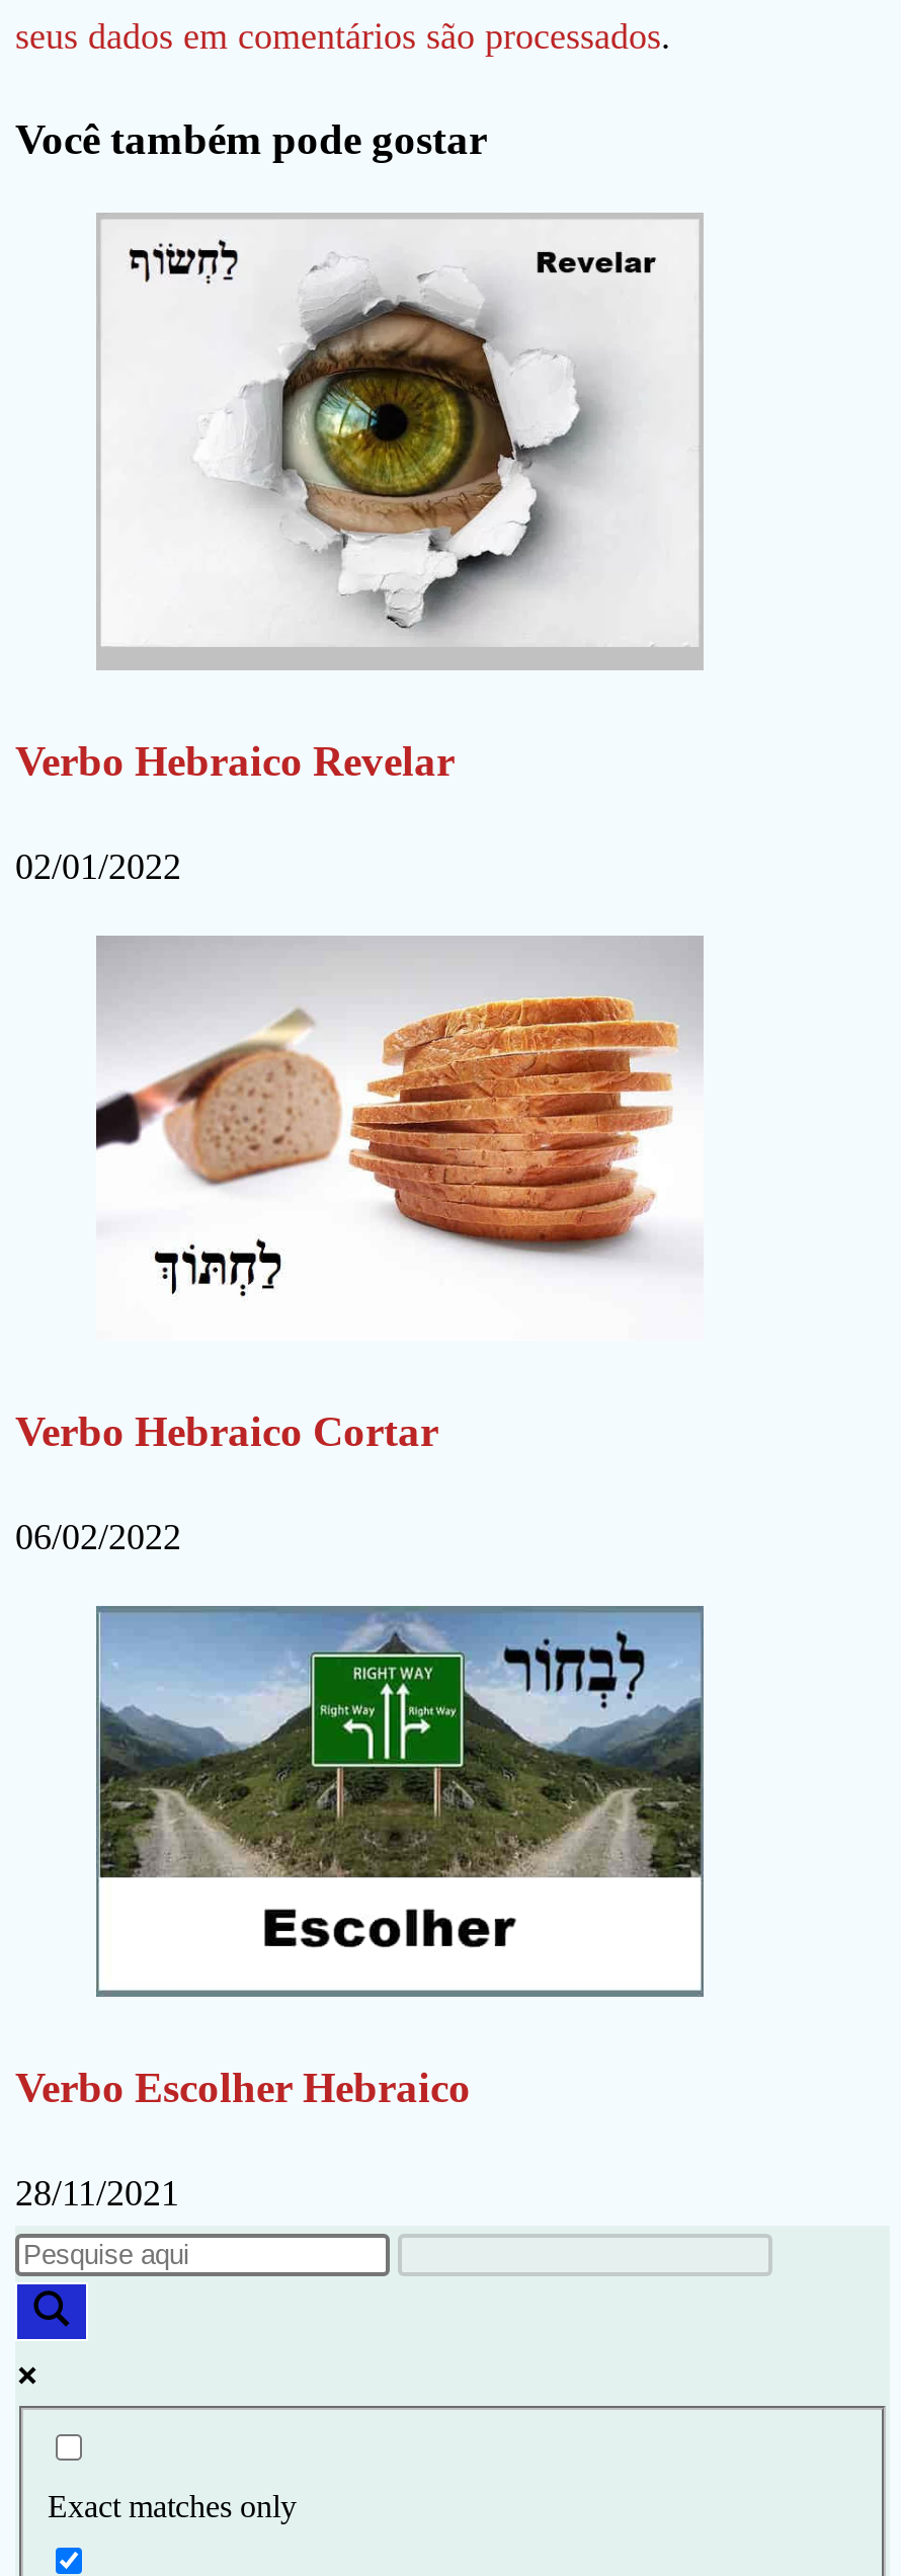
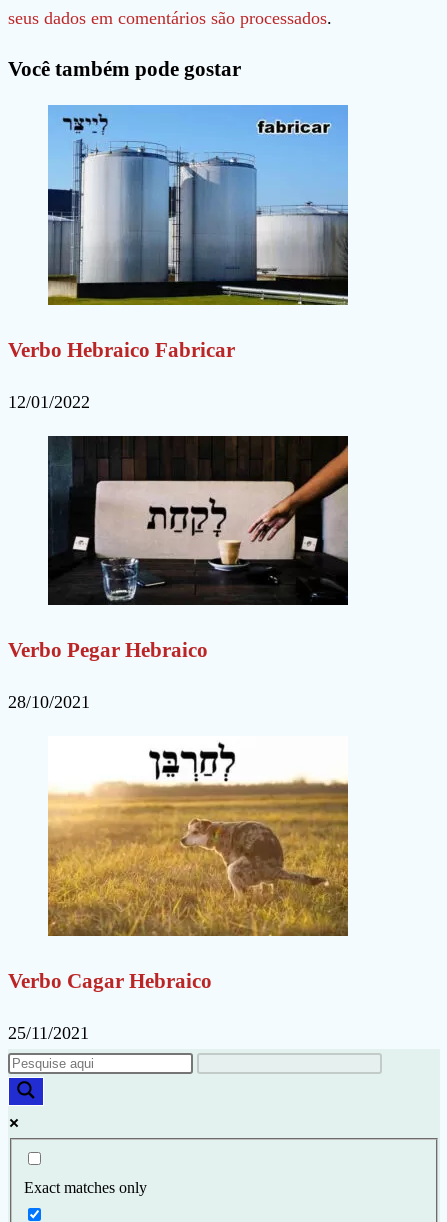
- [image]
- Verbo Hebraico Revelar
+ [image]
+ Verbo Hebraico Fabricar

- 02/01/2022
+ 12/01/2022

- [image]
+ [image]

- Verbo Hebraico Cortar
+ Verbo Pegar Hebraico

- 06/02/2022
+ 28/10/2021

- [image]
- Verbo Escolher Hebraico
+ [image]
+ Verbo Cagar Hebraico

- 28/11/2021
+ 25/11/2021
